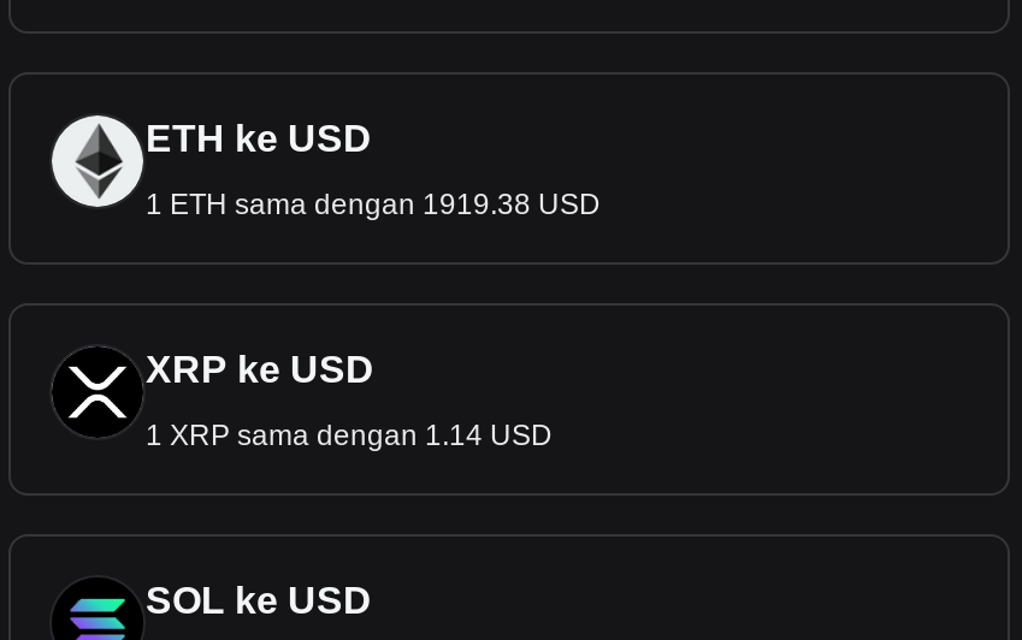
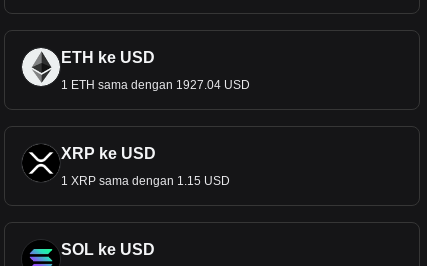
- 1 ETH sama dengan 1919.38 USD
+ 1 ETH sama dengan 1927.04 USD

- 1 XRP sama dengan 1.14 USD
+ 1 XRP sama dengan 1.15 USD
